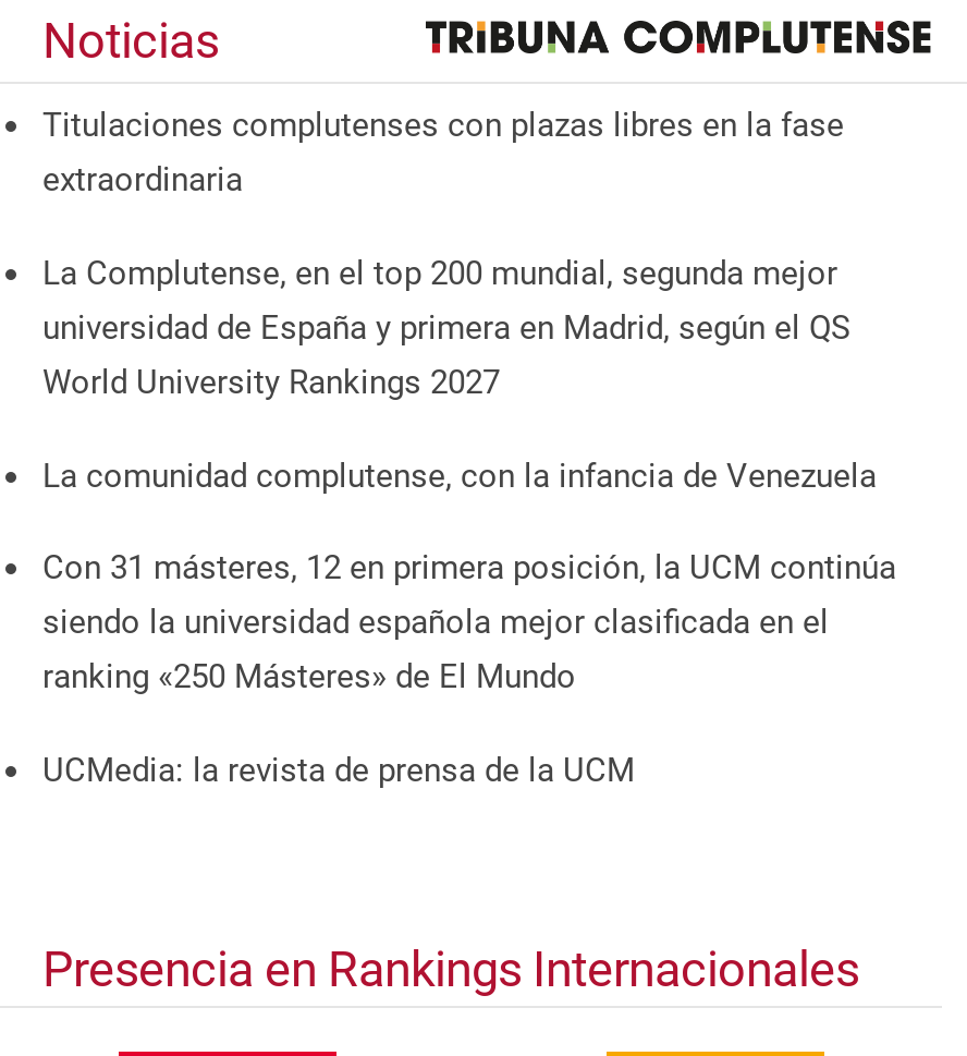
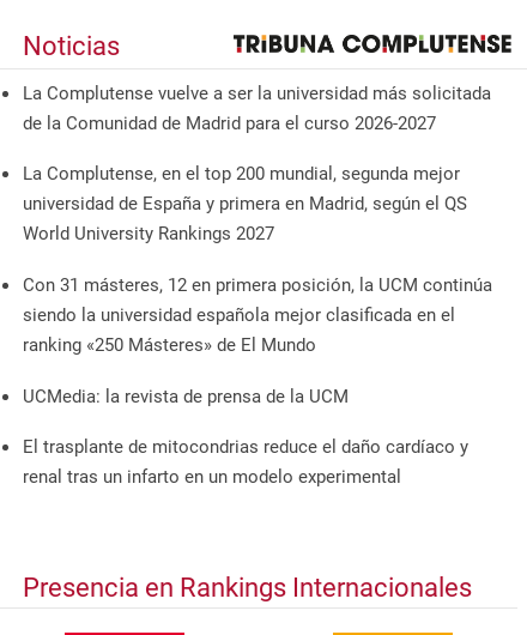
- Titulaciones complutenses con plazas libres en la fase
- extraordinaria
+ La Complutense vuelve a ser la universidad más solicitada
+ de la Comunidad de Madrid para el curso 2026-2027

- La comunidad complutense, con la infancia de Venezuela

moved up: Con 31 másteres, 12 en primera posición, la UCM continúa | siendo la universidad española mejor clasificada en el | ranking «250 Másteres» de El Mundo | UCMedia: la revista de prensa de la UCM

+ El trasplante de mitocondrias reduce el daño cardíaco y
+ renal tras un infarto en un modelo experimental
